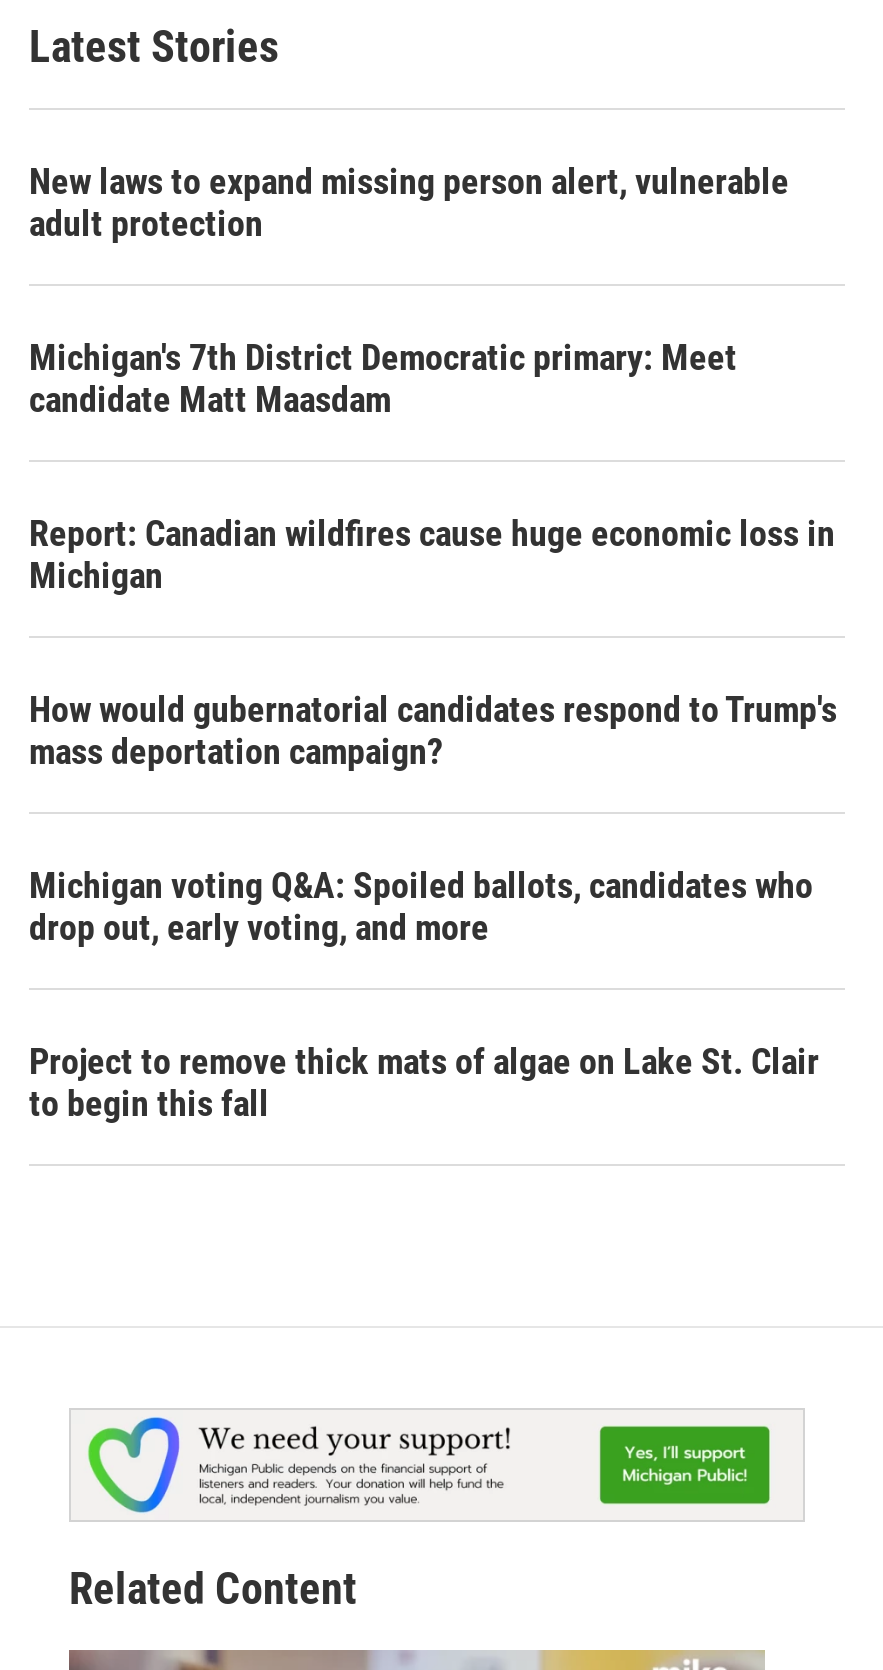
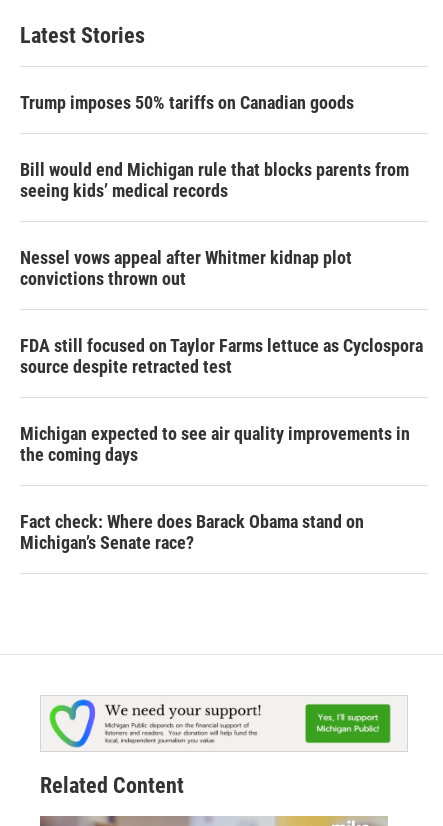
- New laws to expand missing person alert, vulnerable
- adult protection
+ Trump imposes 50% tariffs on Canadian goods

- Michigan's 7th District Democratic primary: Meet
- candidate Matt Maasdam
+ Bill would end Michigan rule that blocks parents from
+ seeing kids’ medical records

- Report: Canadian wildfires cause huge economic loss in
- Michigan
+ Nessel vows appeal after Whitmer kidnap plot
+ convictions thrown out

- How would gubernatorial candidates respond to Trump's
- mass deportation campaign?
+ FDA still focused on Taylor Farms lettuce as Cyclospora
+ source despite retracted test

- Michigan voting Q&A: Spoiled ballots, candidates who
- drop out, early voting, and more
+ Michigan expected to see air quality improvements in
+ the coming days

- Project to remove thick mats of algae on Lake St. Clair
- to begin this fall
+ Fact check: Where does Barack Obama stand on
+ Michigan’s Senate race?
